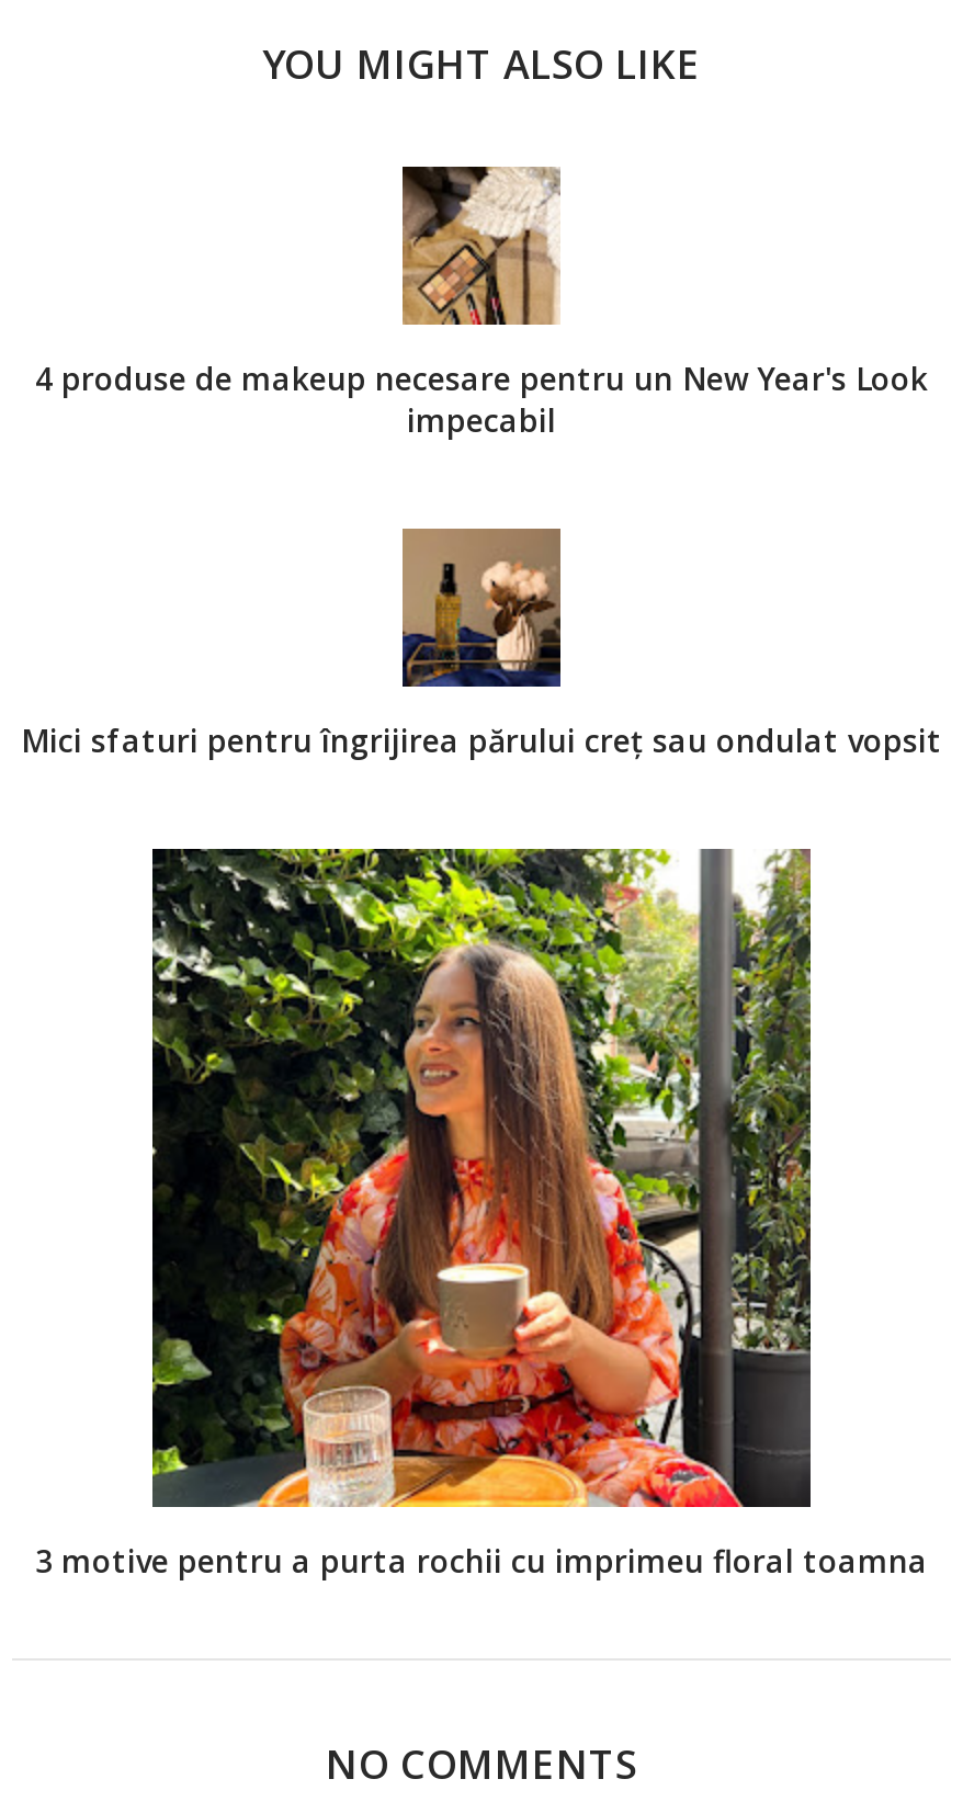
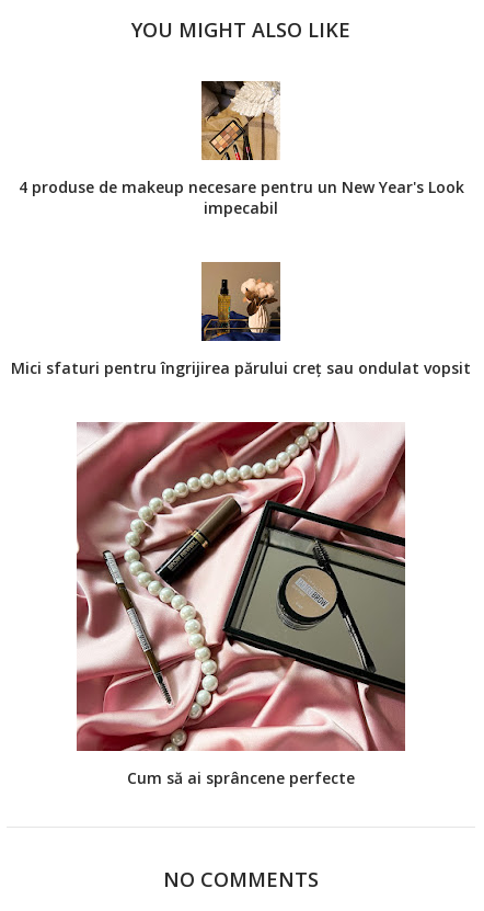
- [image]
- 3 motive pentru a purta rochii cu imprimeu floral toamna
+ [image]
+ Cum să ai sprâncene perfecte
